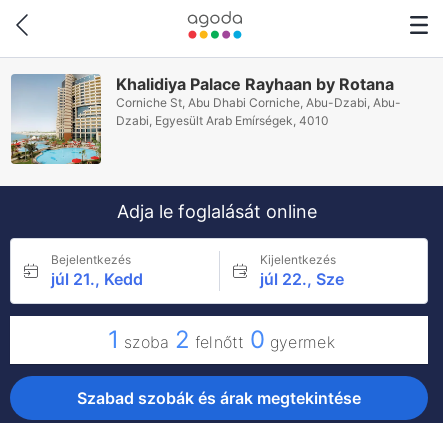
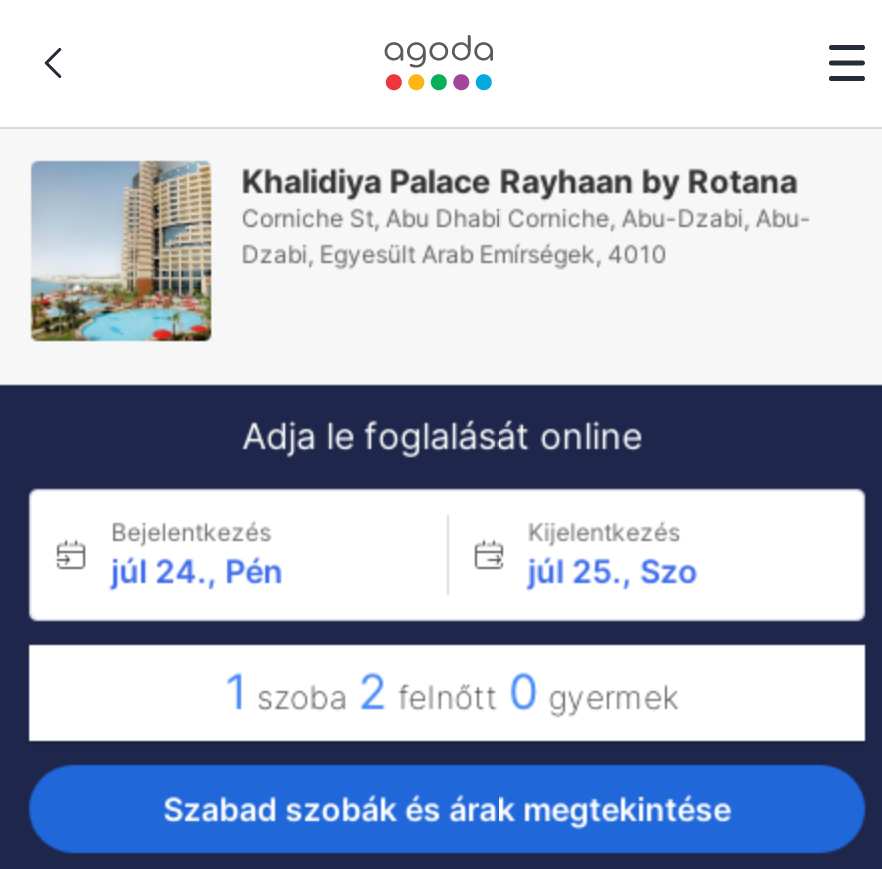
- júl 21., Kedd
+ júl 24., Pén

- júl 22., Sze
+ júl 25., Szo
